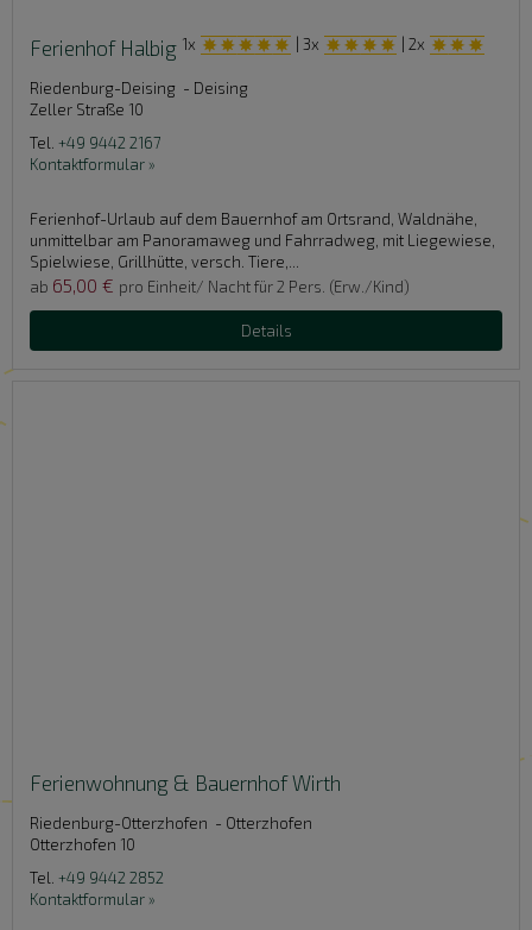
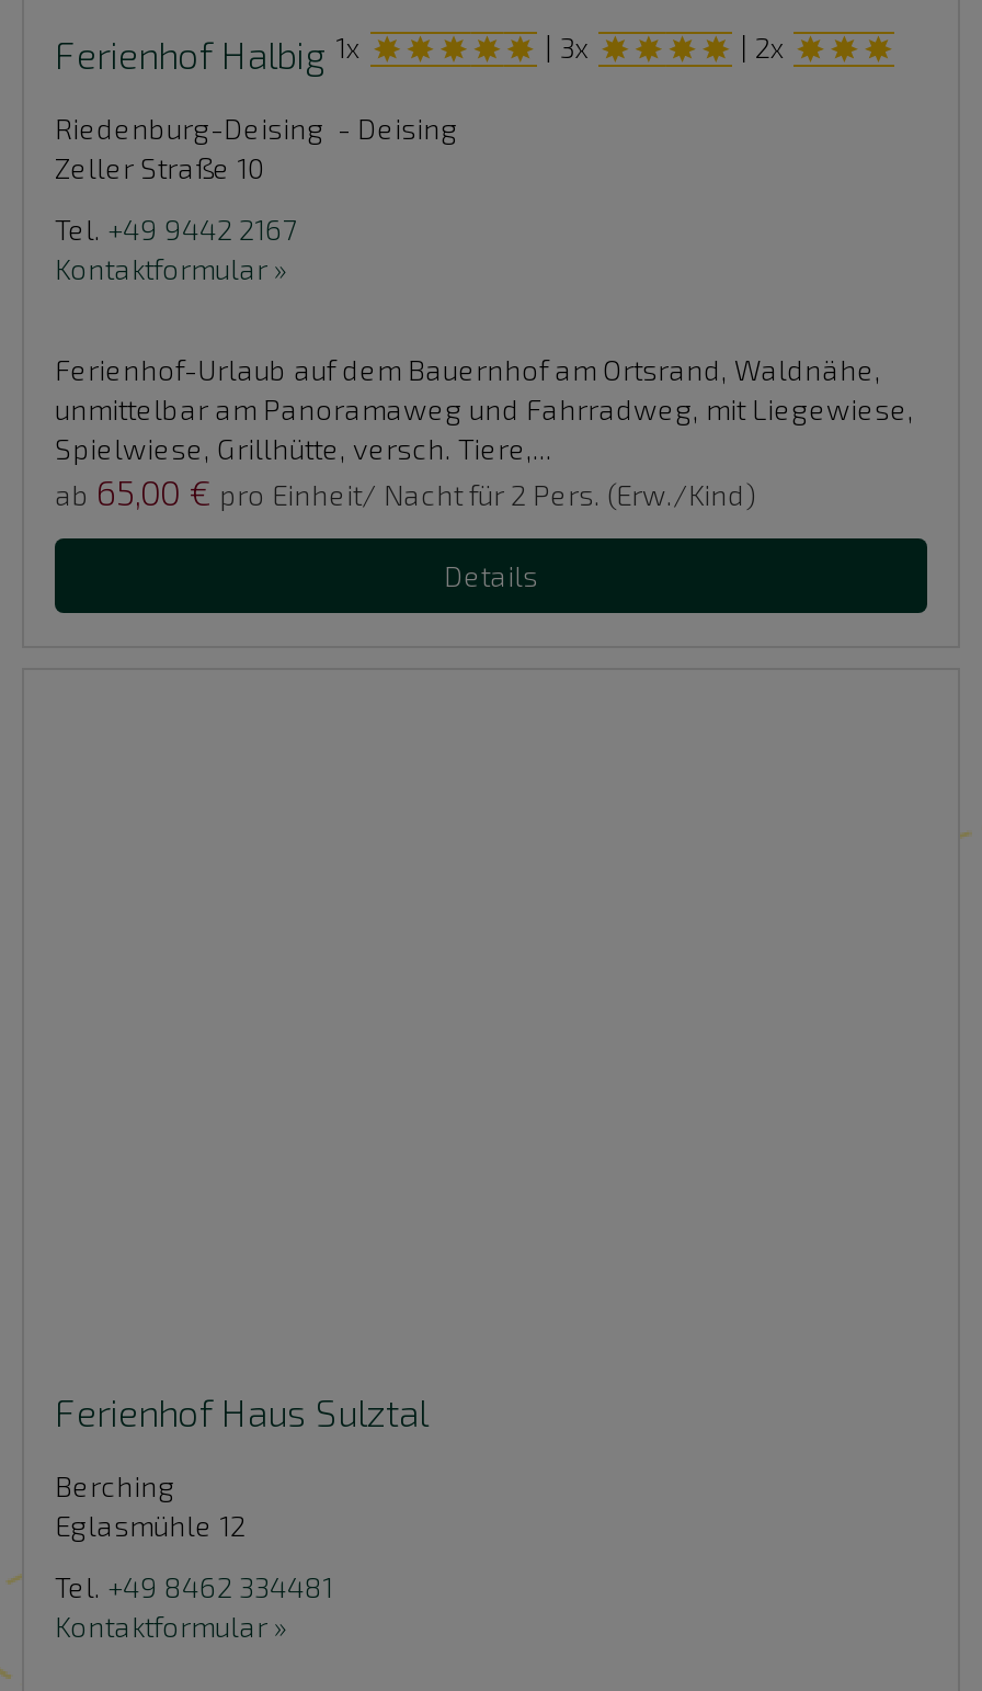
- Ferienwohnung & Bauernhof Wirth
+ Ferienhof Haus Sulztal

- Riedenburg-Otterzhofen - Otterzhofen
- Otterzhofen 10
+ Berching
+ Eglasmühle 12

- Tel. +49 9442 2852
+ Tel. +49 8462 334481
